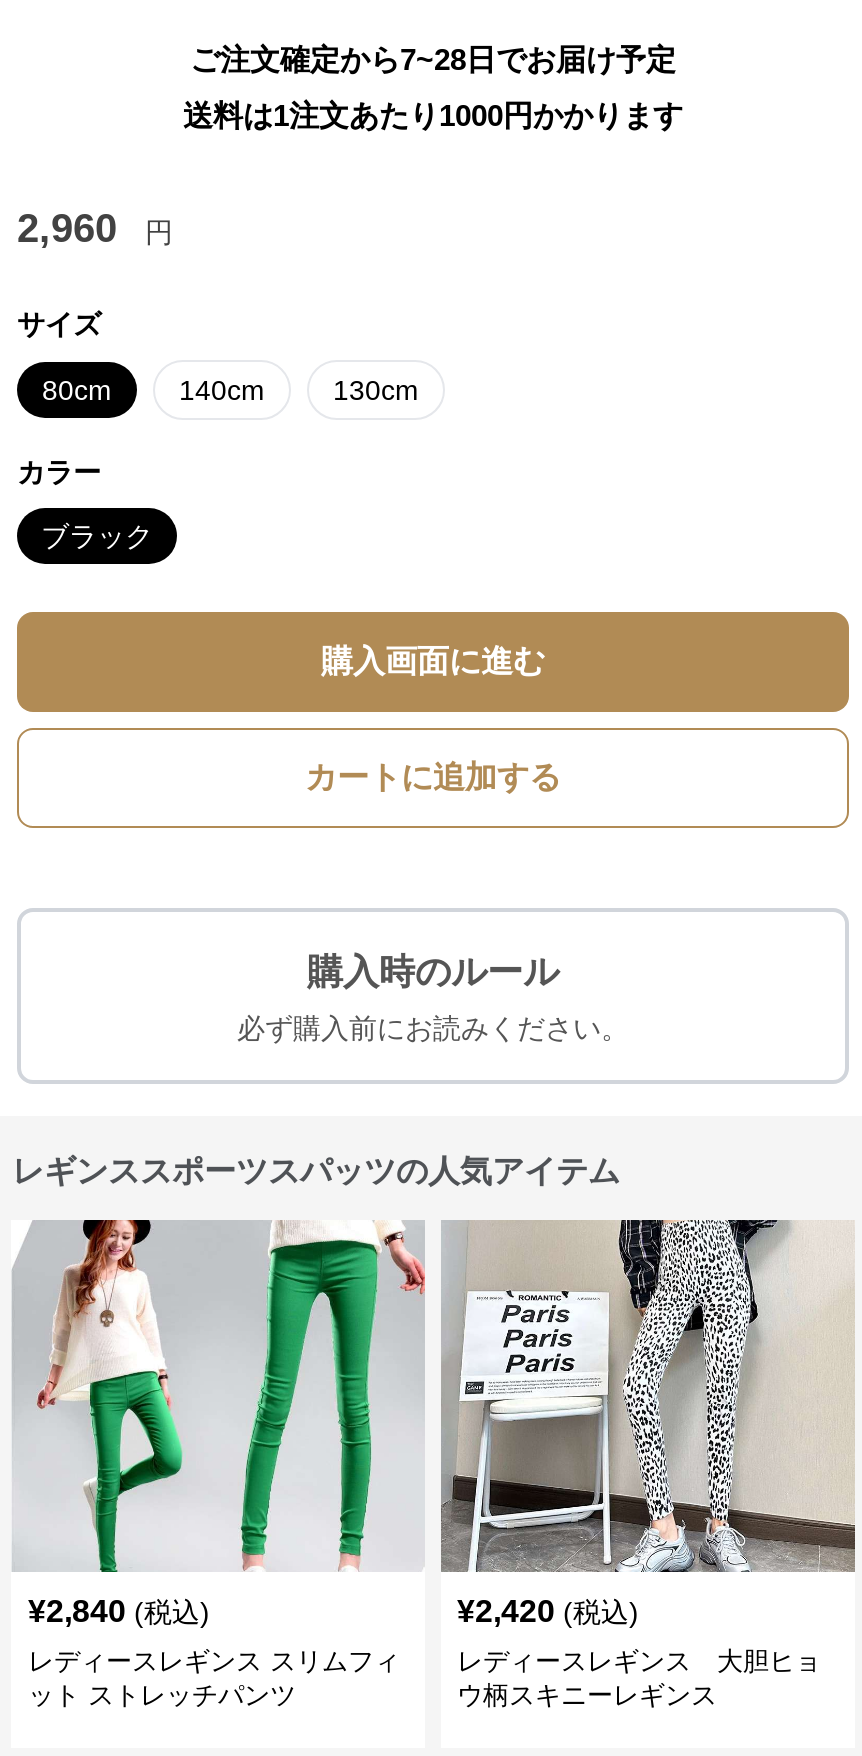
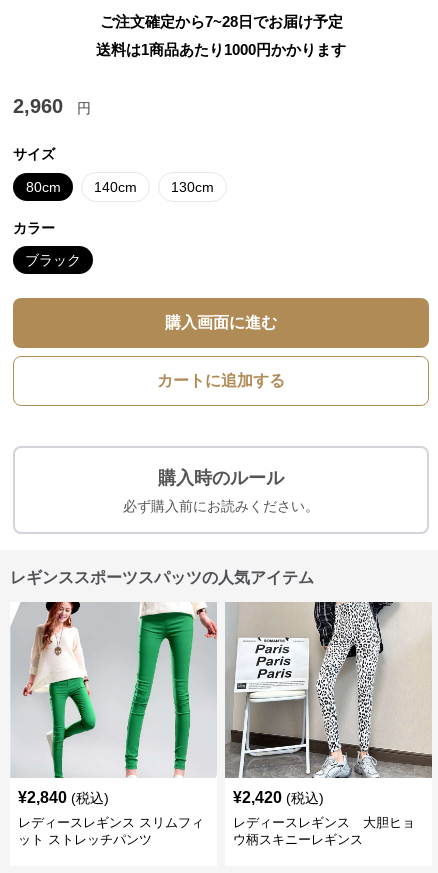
- 送料は1注文あたり1000円かかります
+ 送料は1商品あたり1000円かかります
